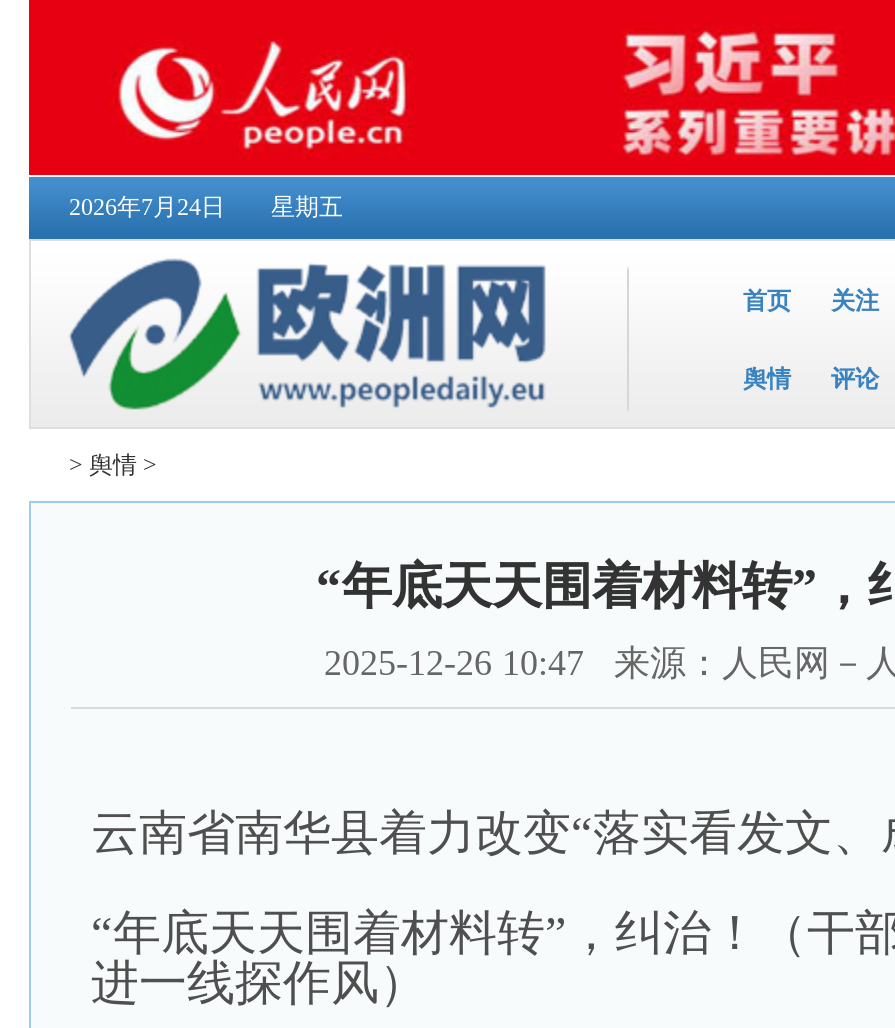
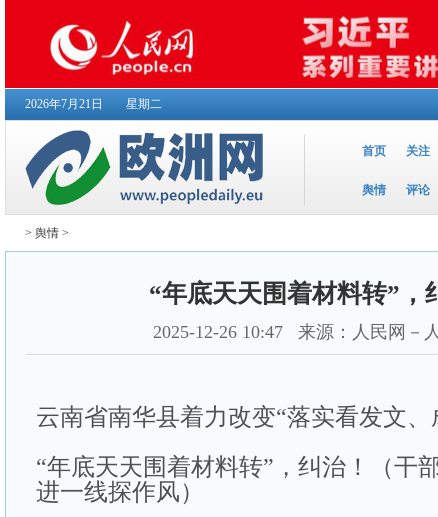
- 2026年7月24日
+ 2026年7月21日

- 星期五
+ 星期二
